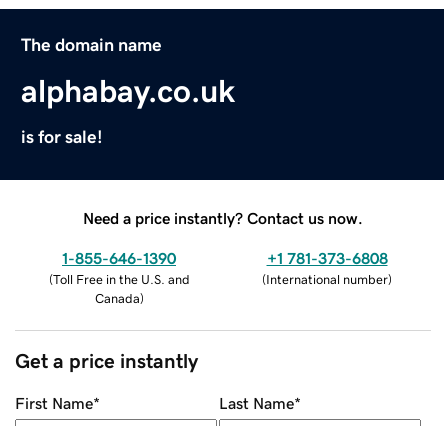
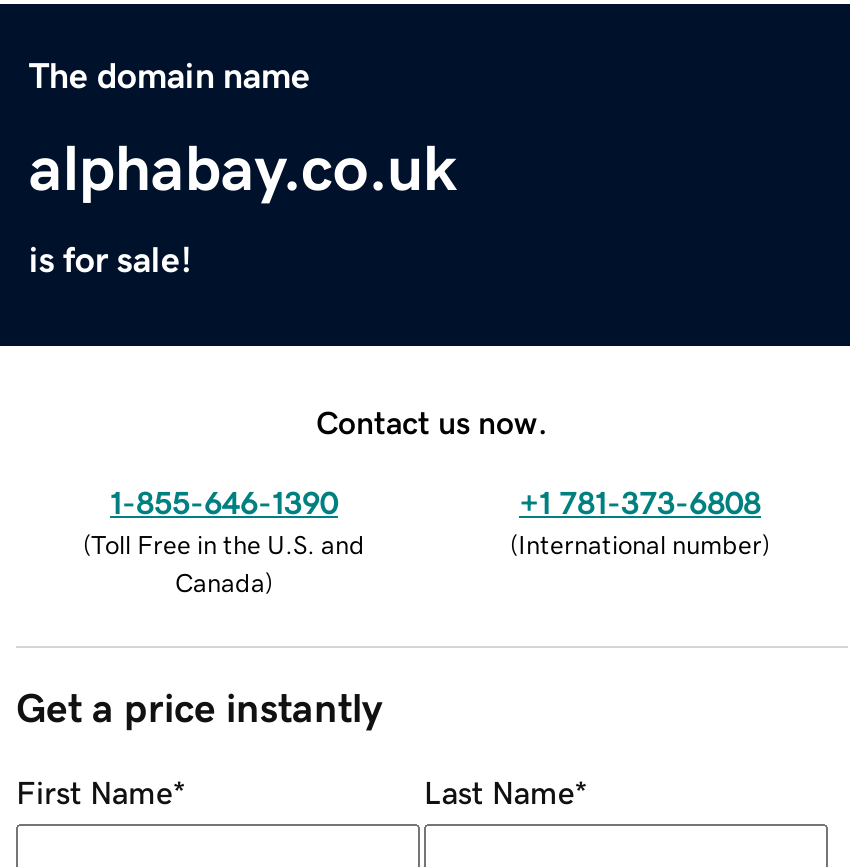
- Need a price instantly? Contact us now.
+ Contact us now.
